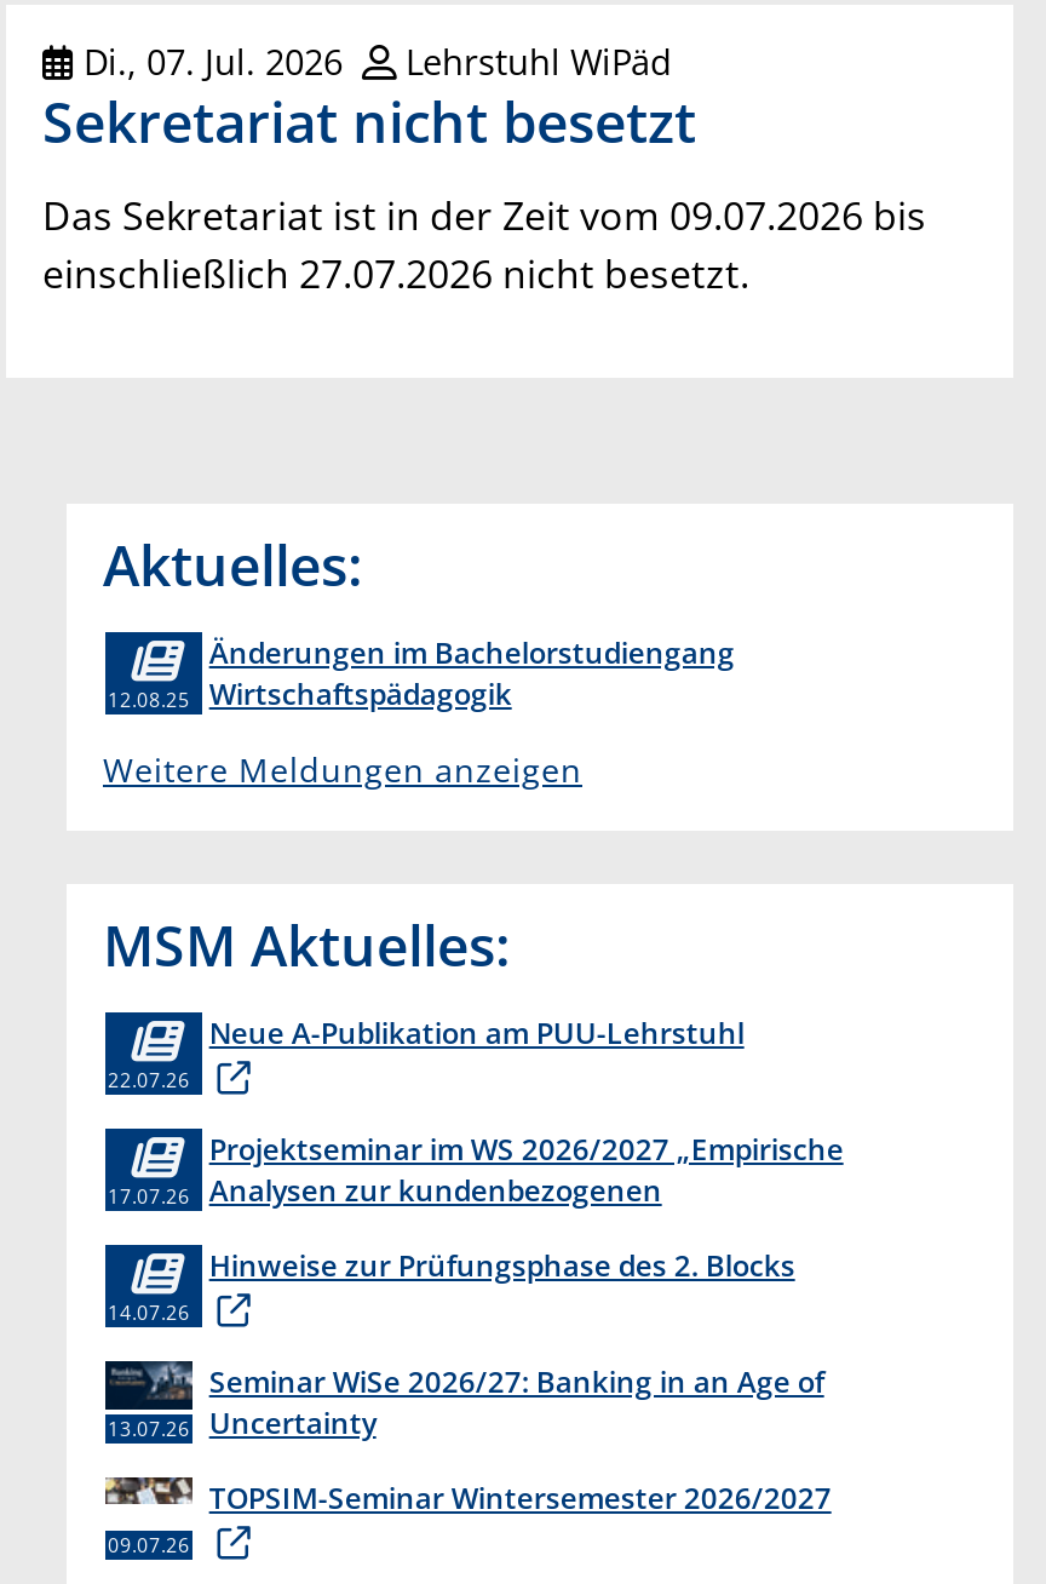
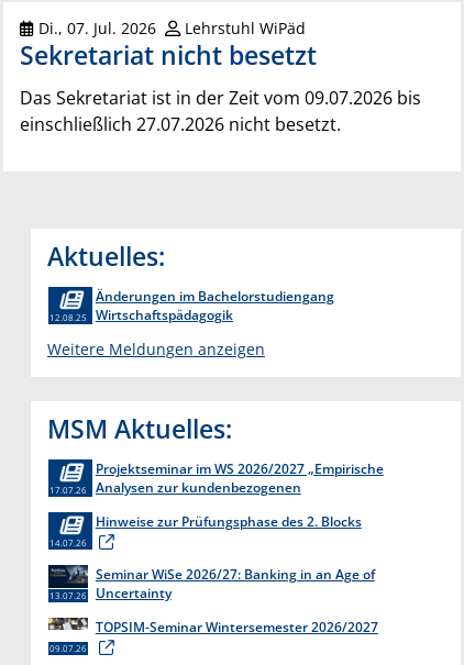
- Neue A-Publikation am PUU-Lehrstuhl
- 22.07.26
